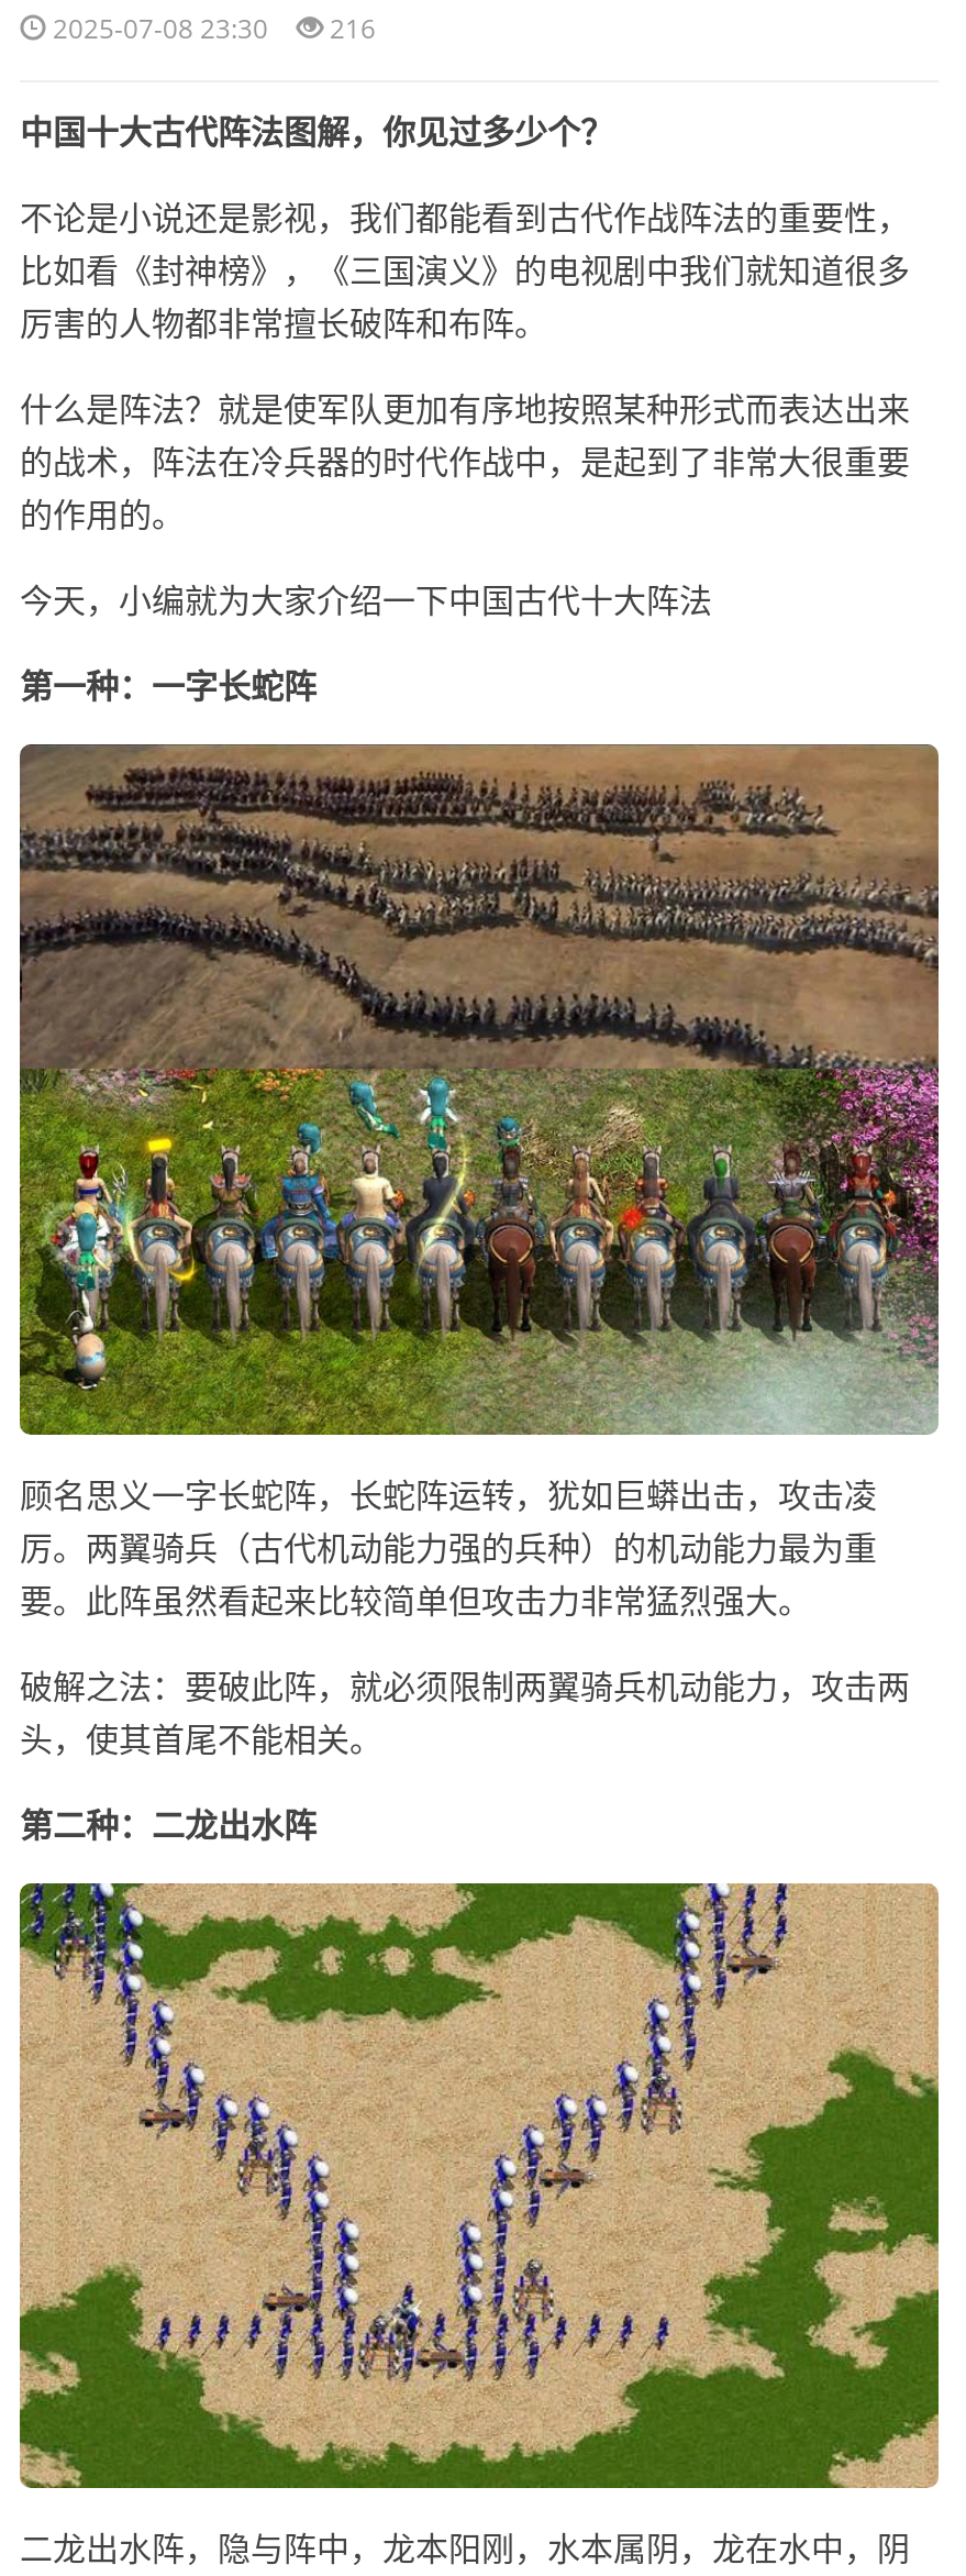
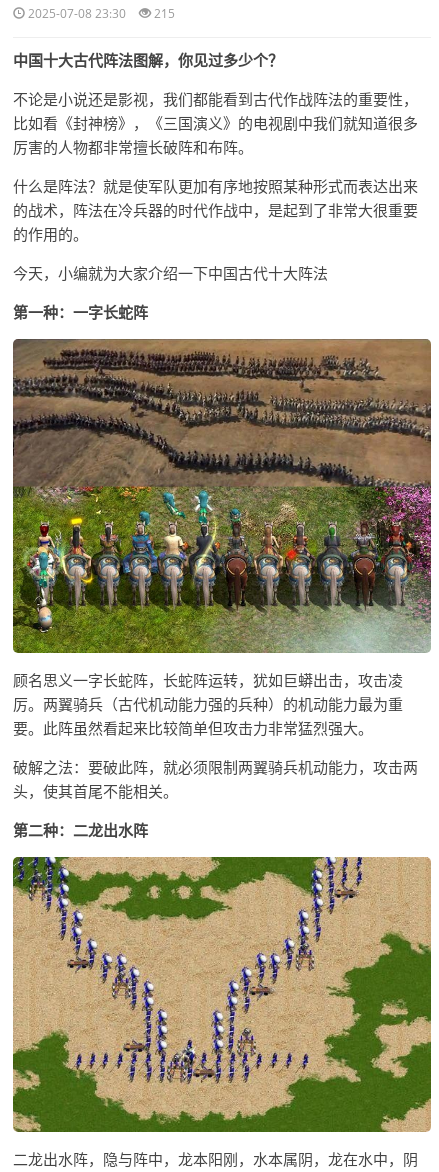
- 2025-07-08 23:30 216
+ 2025-07-08 23:30 215
